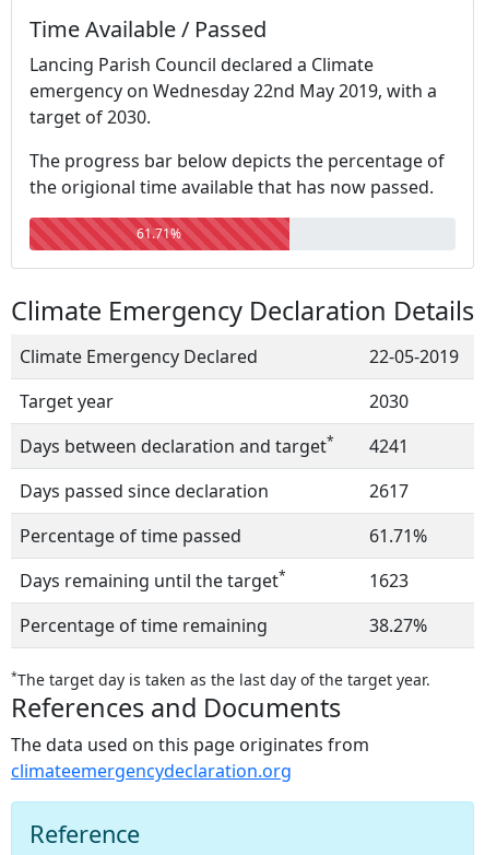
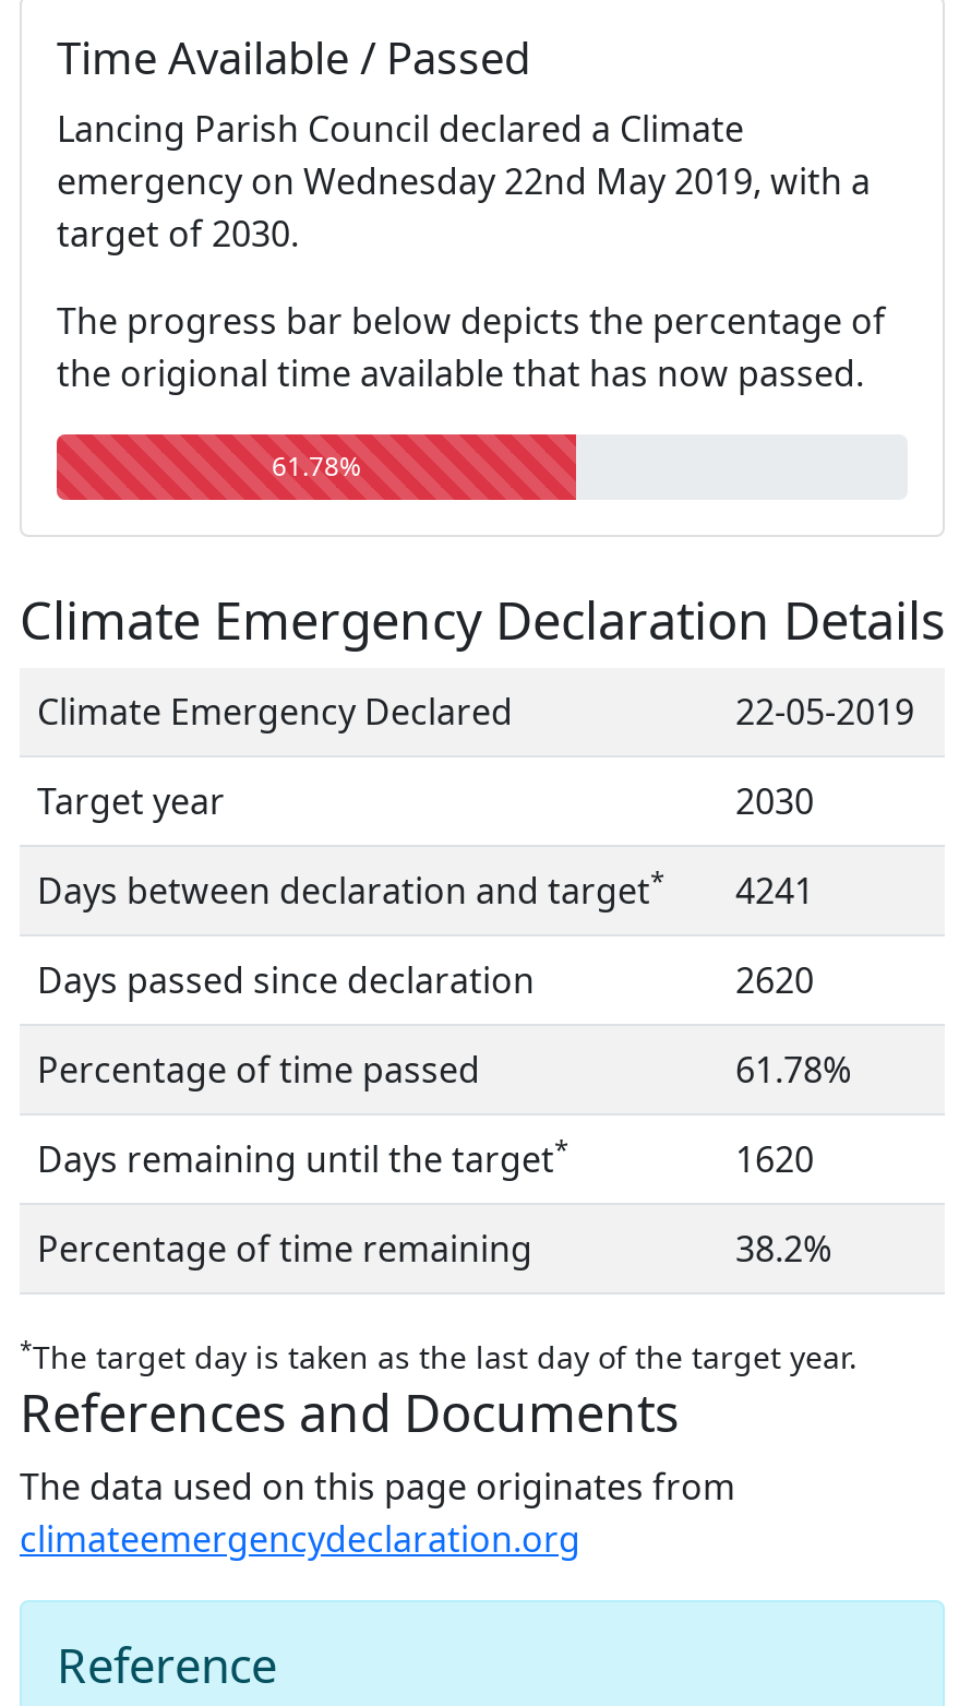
- 61.71%
+ 61.78%

- 2617
+ 2620

- 61.71%
+ 61.78%

- 1623
+ 1620

- 38.27%
+ 38.2%
